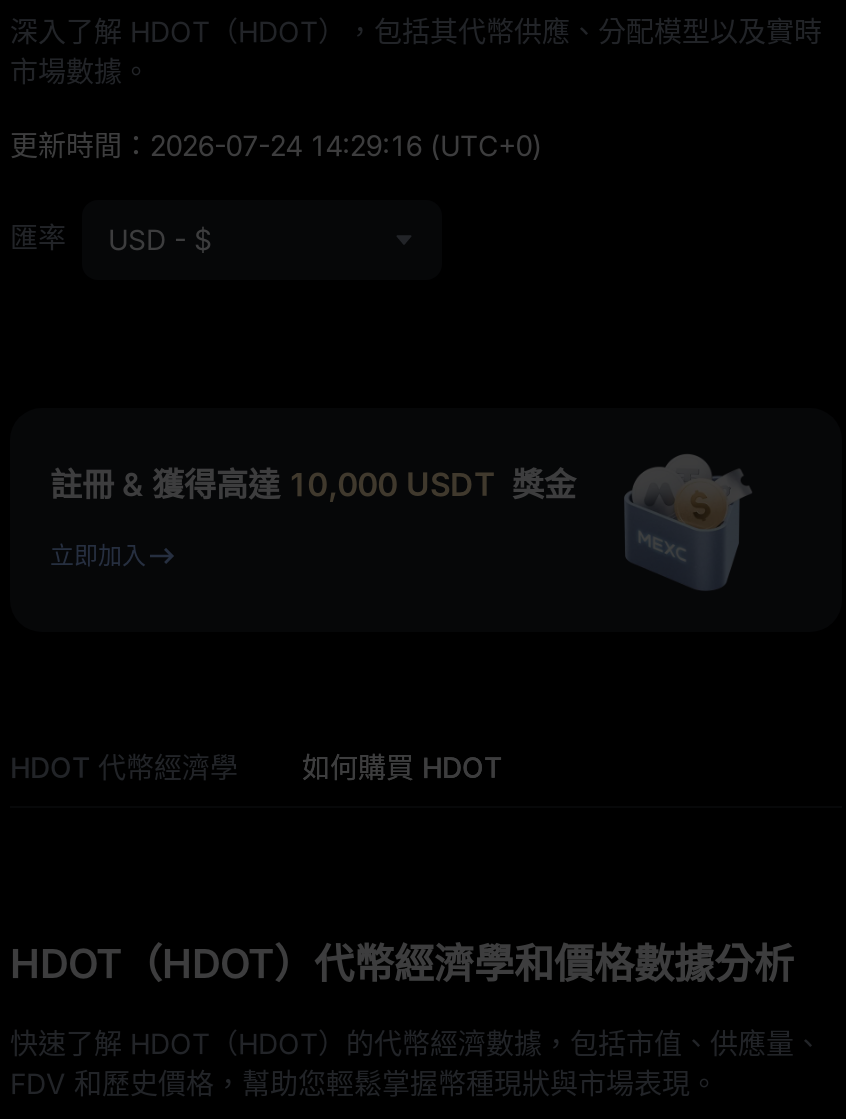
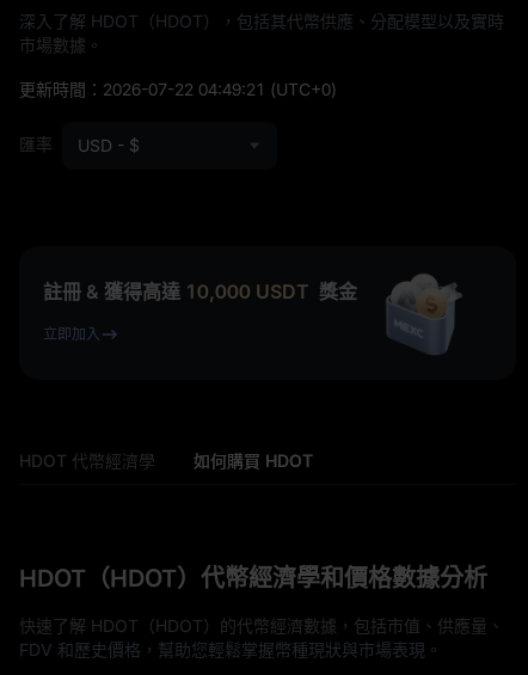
- 更新時間：2026-07-24 14:29:16 (UTC+0)
+ 更新時間：2026-07-22 04:49:21 (UTC+0)
